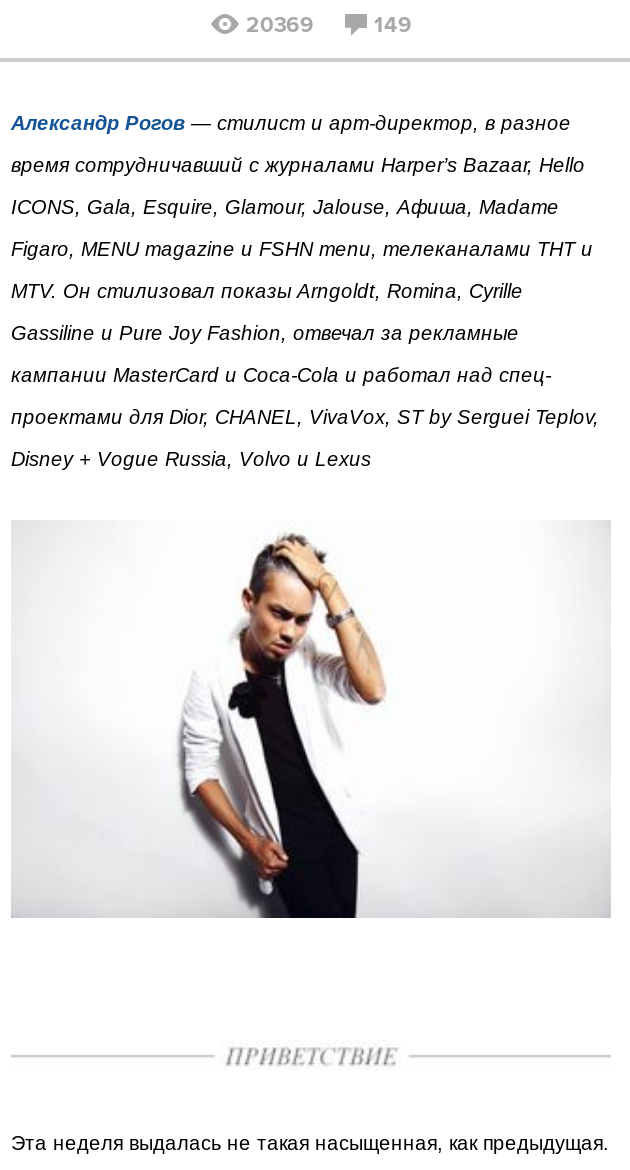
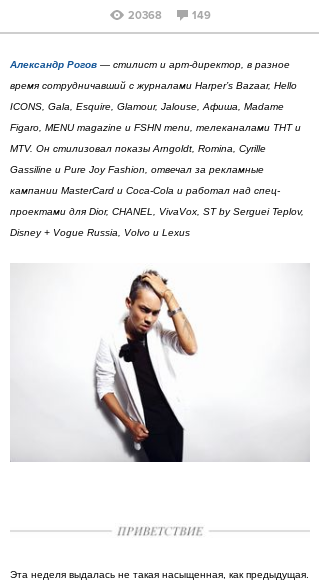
- 20369
+ 20368
